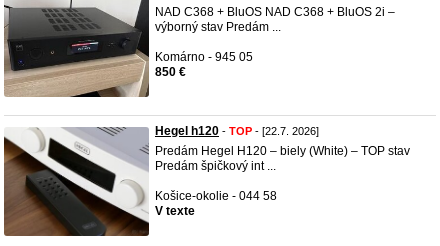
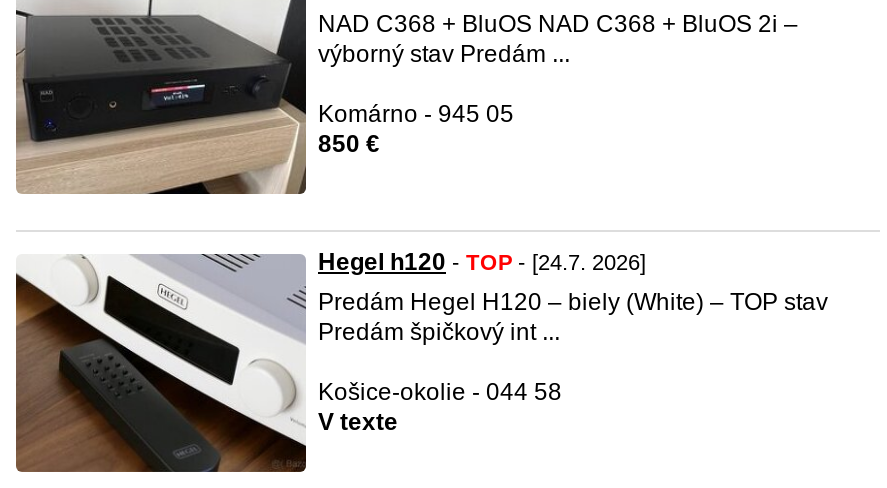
- Hegel h120 - TOP - [22.7. 2026]
+ Hegel h120 - TOP - [24.7. 2026]
